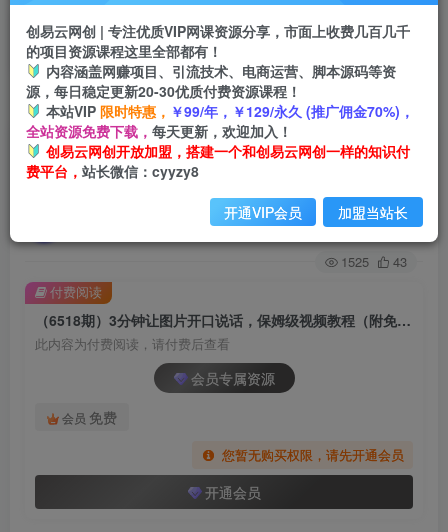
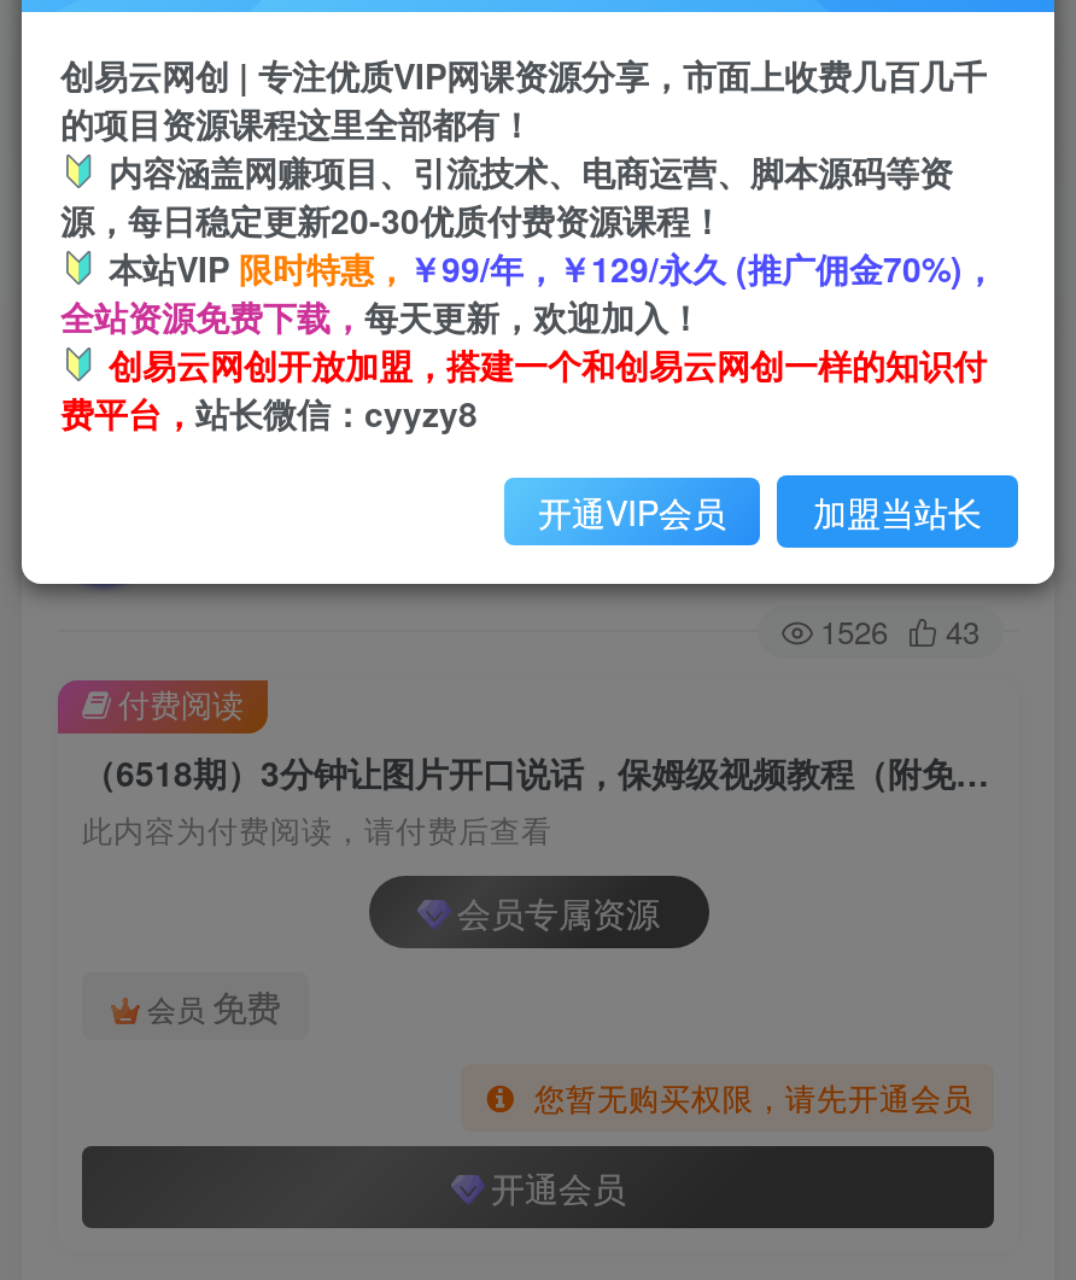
- 1525 43
+ 1526 43
